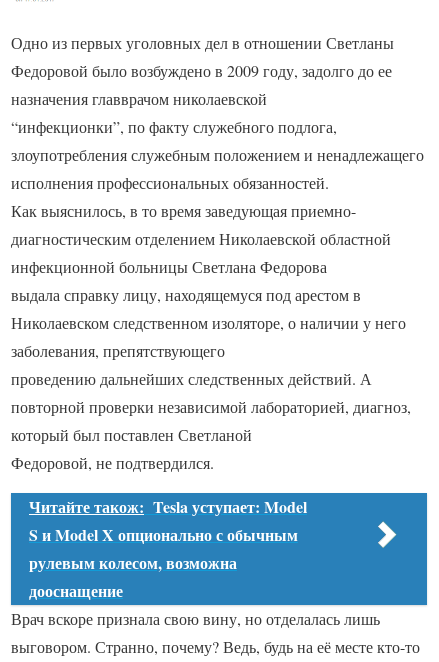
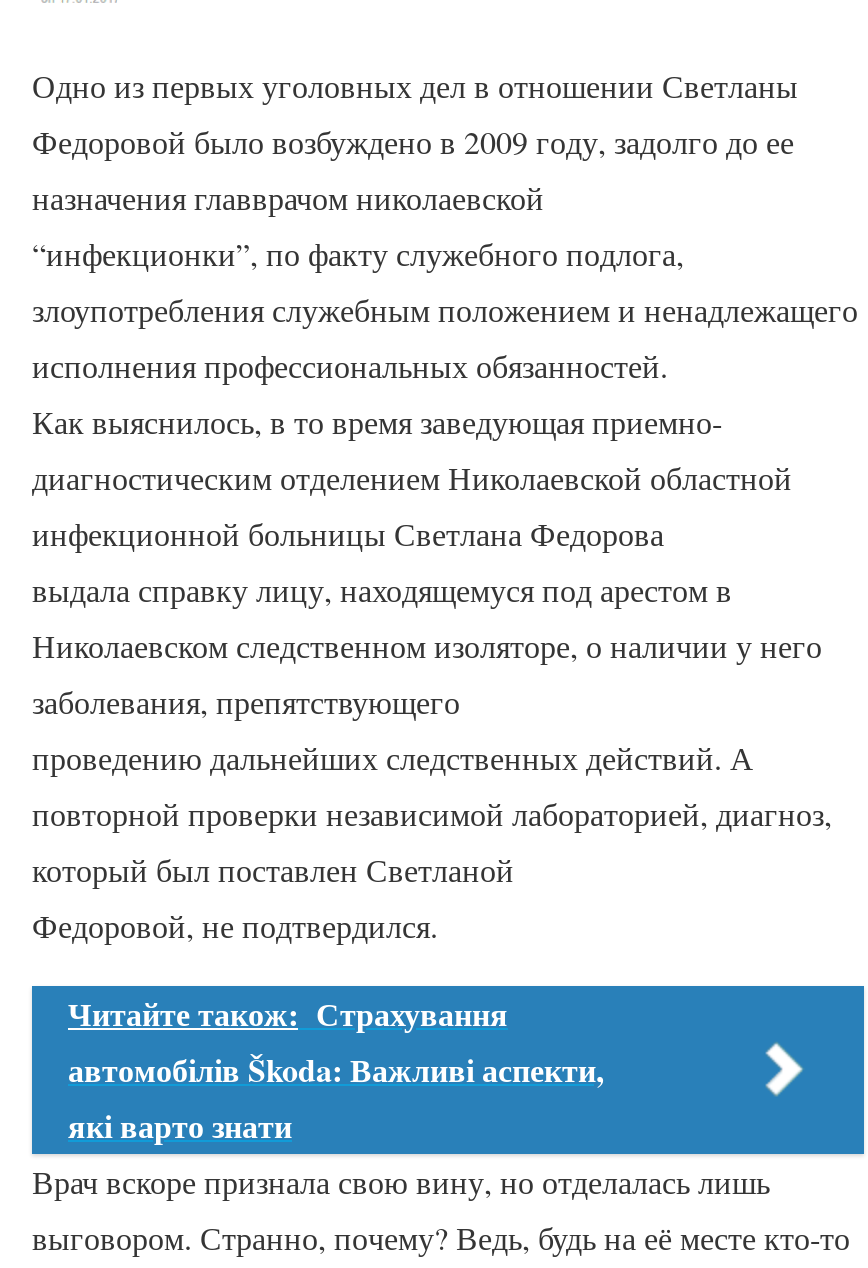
- Читайте також: Tesla уступает: Model
- S и Model X опционально с обычным
- рулевым колесом, возможна
- дооснащение
+ Читайте також: Страхування
+ автомобілів Škoda: Важливі аспекти,
+ які варто знати
